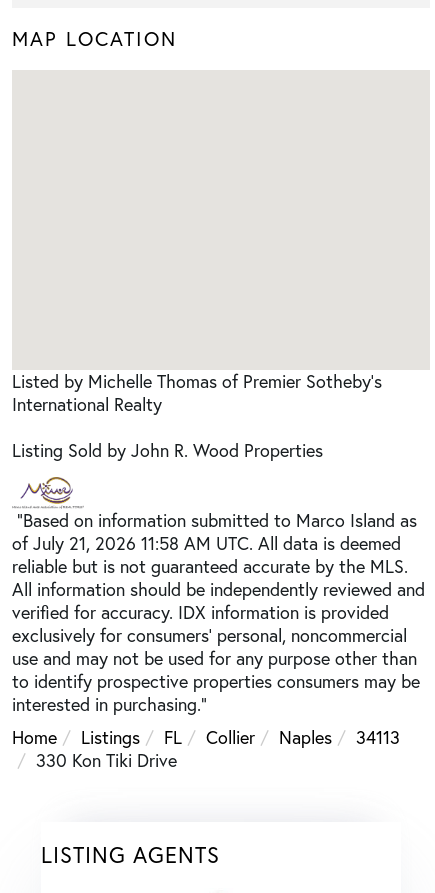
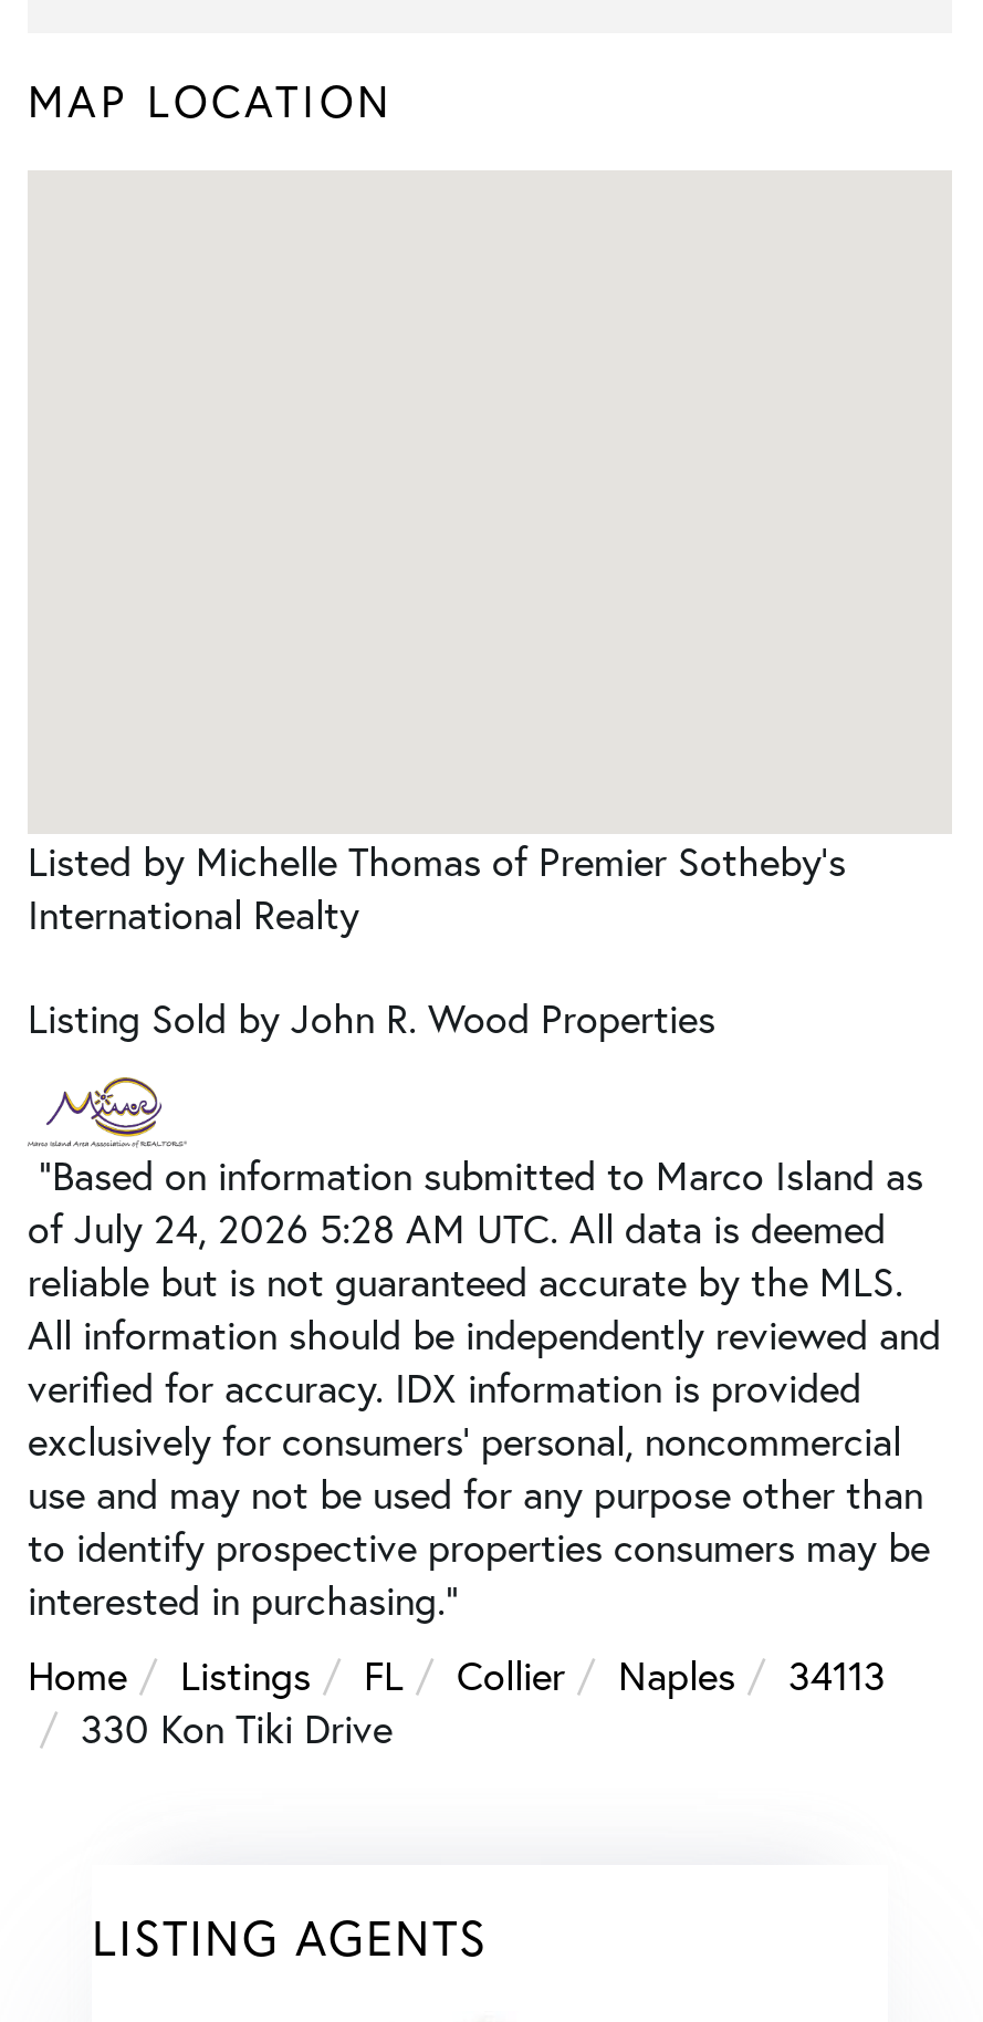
- of July 21, 2026 11:58 AM UTC. All data is deemed
+ of July 24, 2026 5:28 AM UTC. All data is deemed
